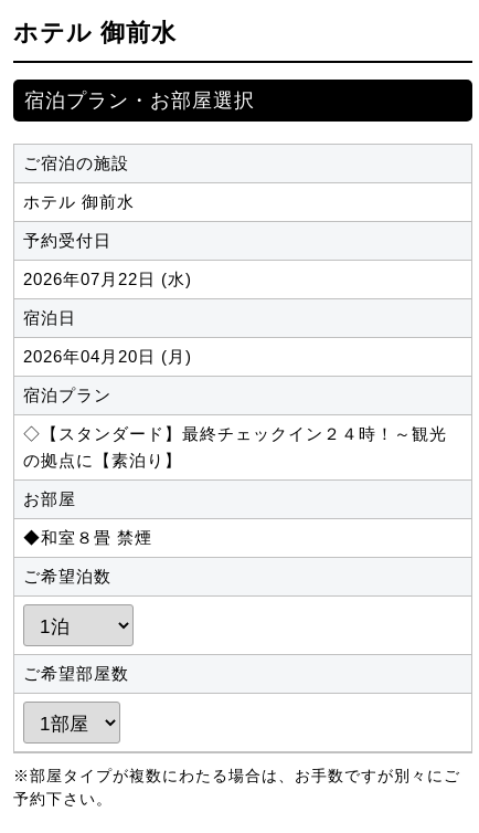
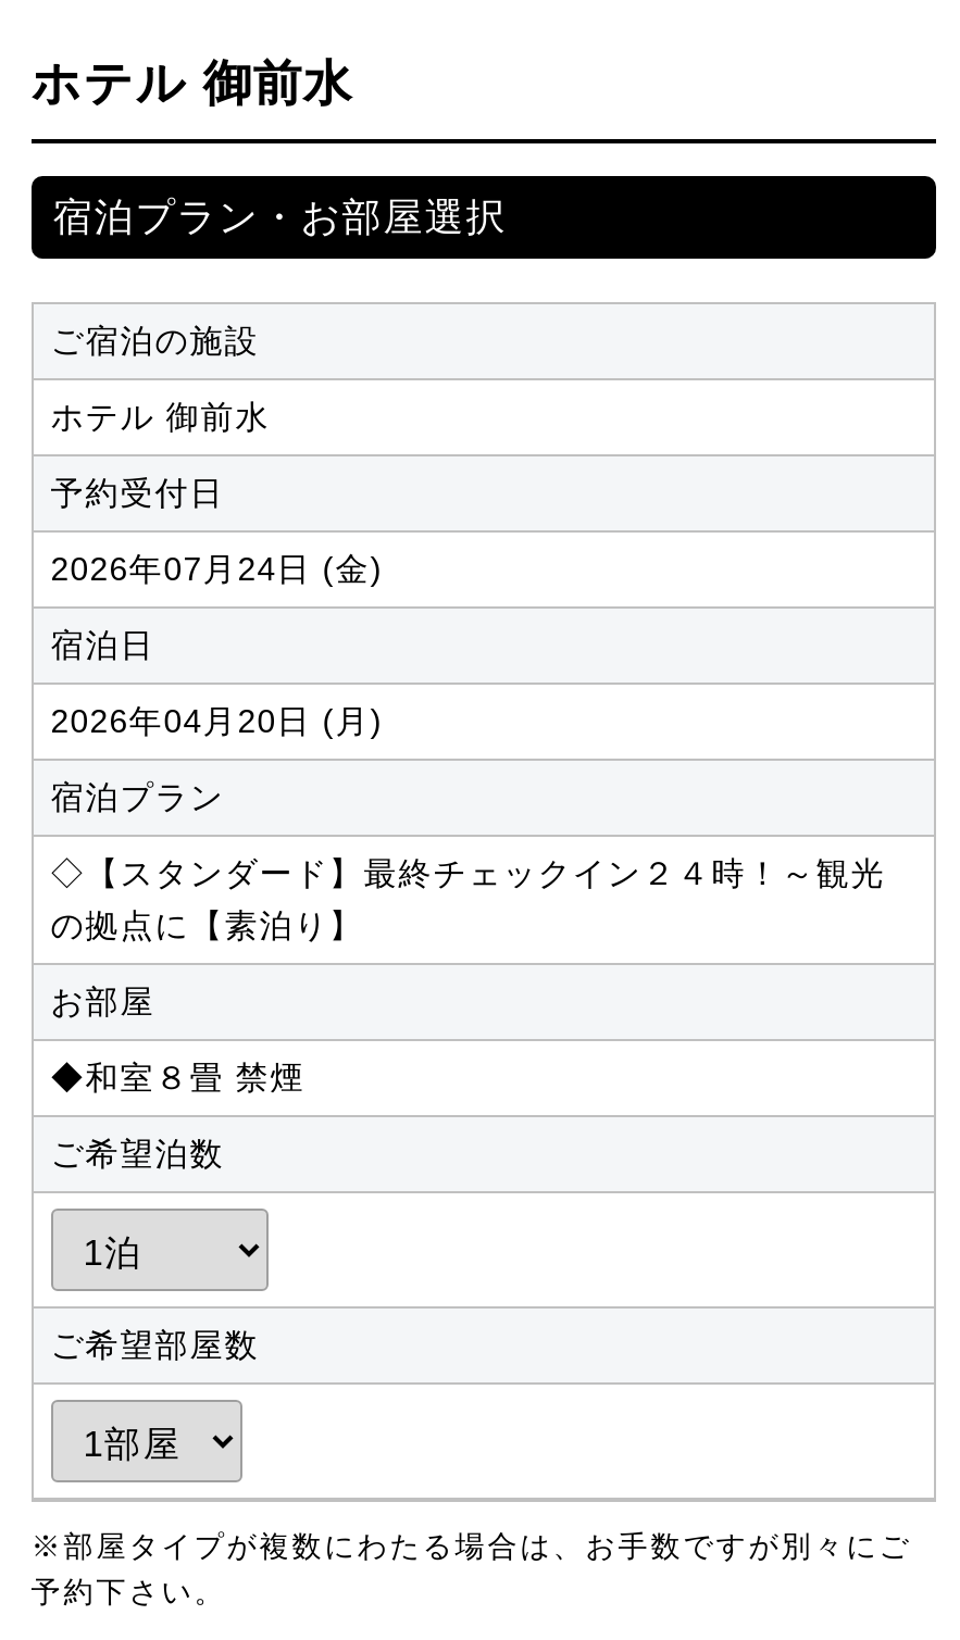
- 2026年07月22日 (水)
+ 2026年07月24日 (金)
